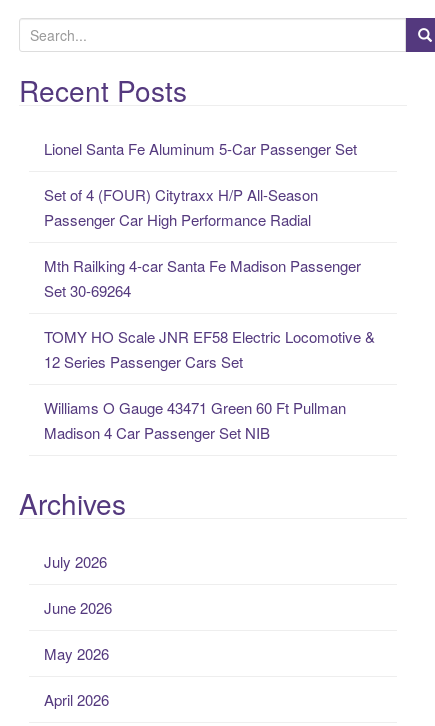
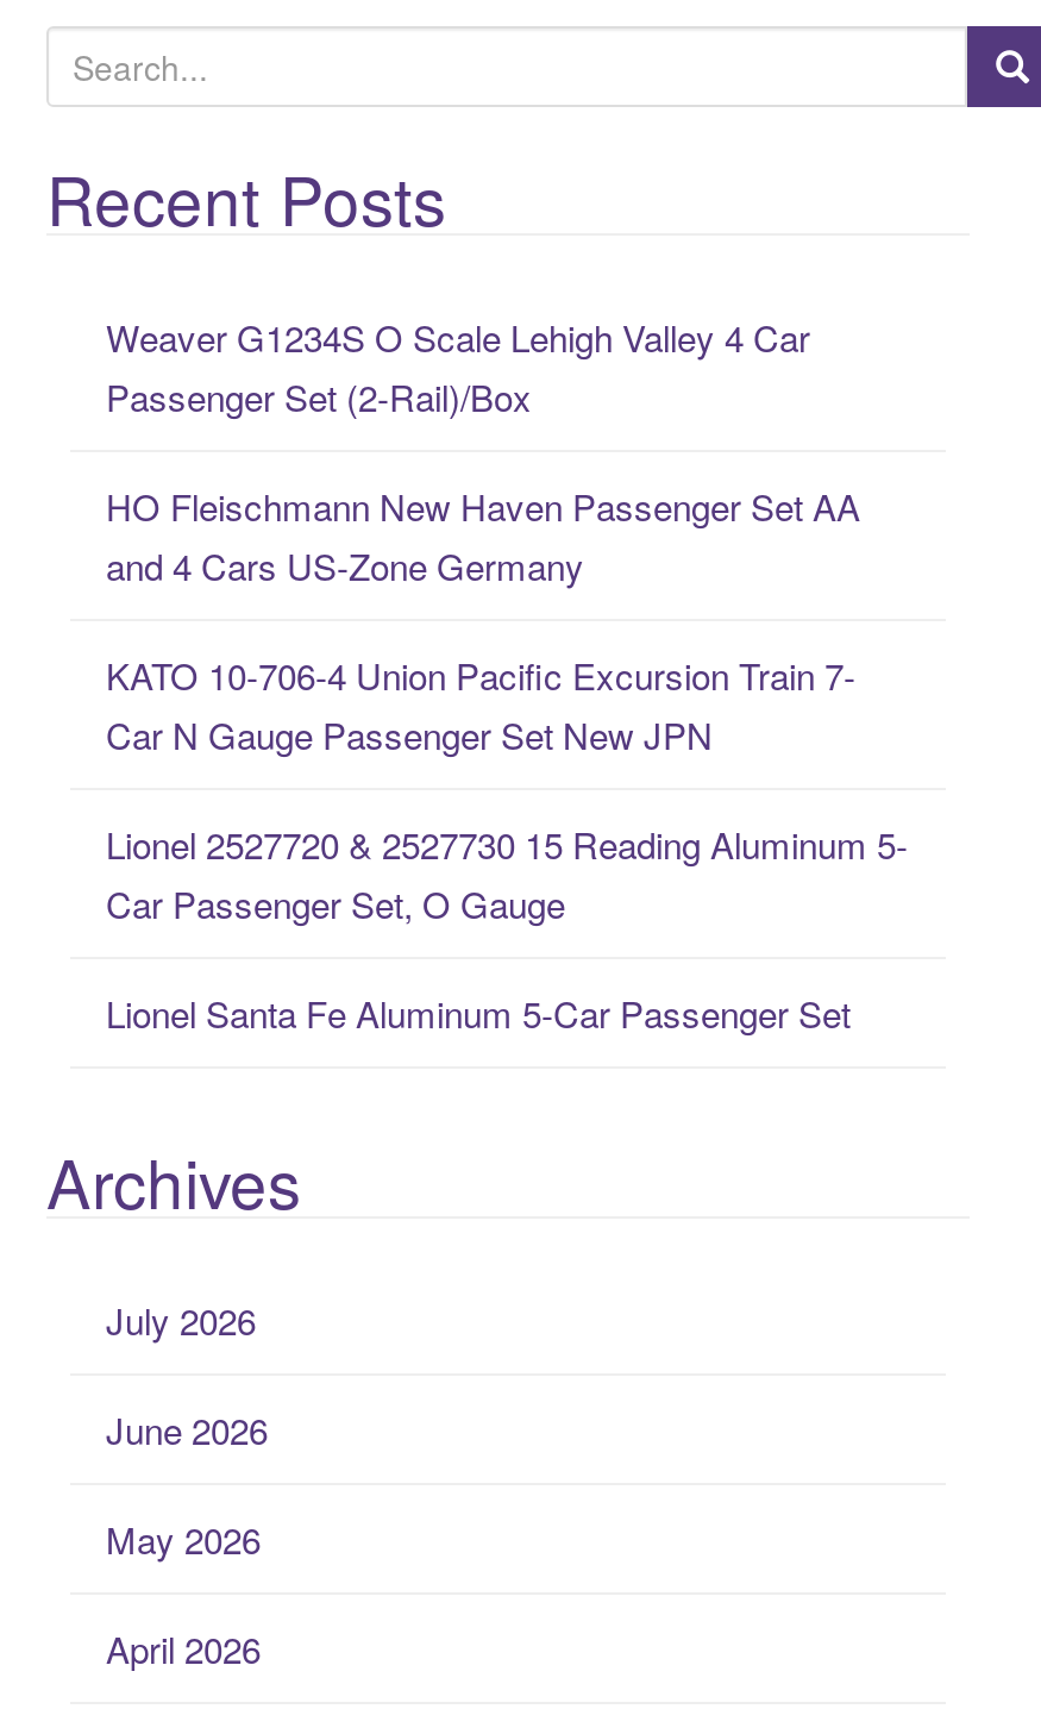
+ Weaver G1234S O Scale Lehigh Valley 4 Car
+ Passenger Set (2-Rail)/Box
+ HO Fleischmann New Haven Passenger Set AA
+ and 4 Cars US-Zone Germany
+ KATO 10-706-4 Union Pacific Excursion Train 7-
+ Car N Gauge Passenger Set New JPN
+ Lionel 2527720 & 2527730 15 Reading Aluminum 5-
+ Car Passenger Set, O Gauge

moved down: Lionel Santa Fe Aluminum 5-Car Passenger Set

- Set of 4 (FOUR) Citytraxx H/P All-Season
- Passenger Car High Performance Radial
- Mth Railking 4-car Santa Fe Madison Passenger
- Set 30-69264
- TOMY HO Scale JNR EF58 Electric Locomotive &
- 12 Series Passenger Cars Set
- Williams O Gauge 43471 Green 60 Ft Pullman
- Madison 4 Car Passenger Set NIB
